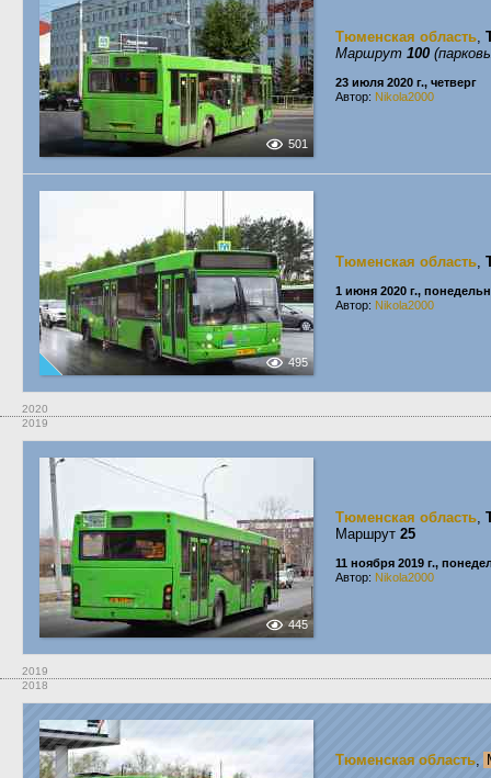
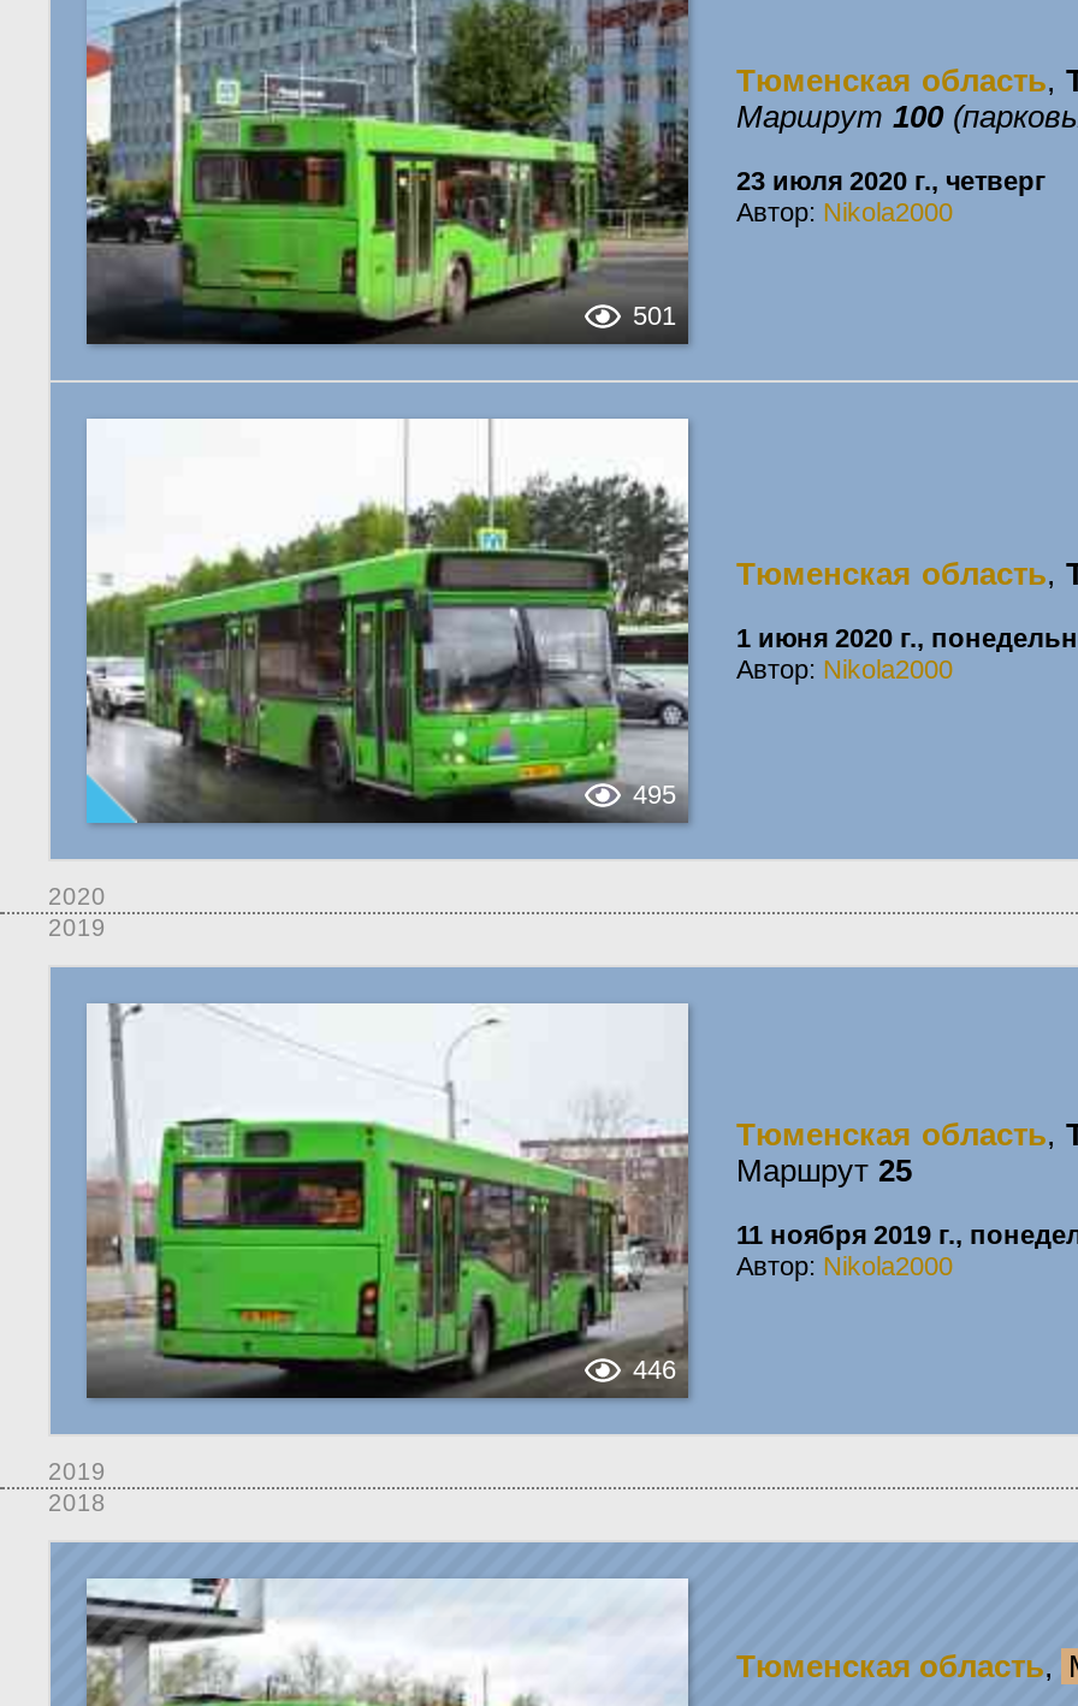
- 445
+ 446
